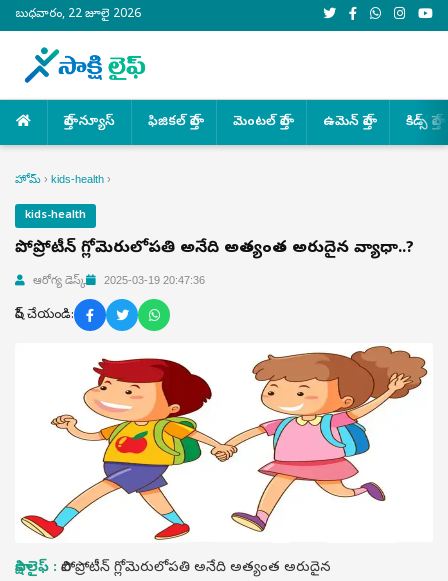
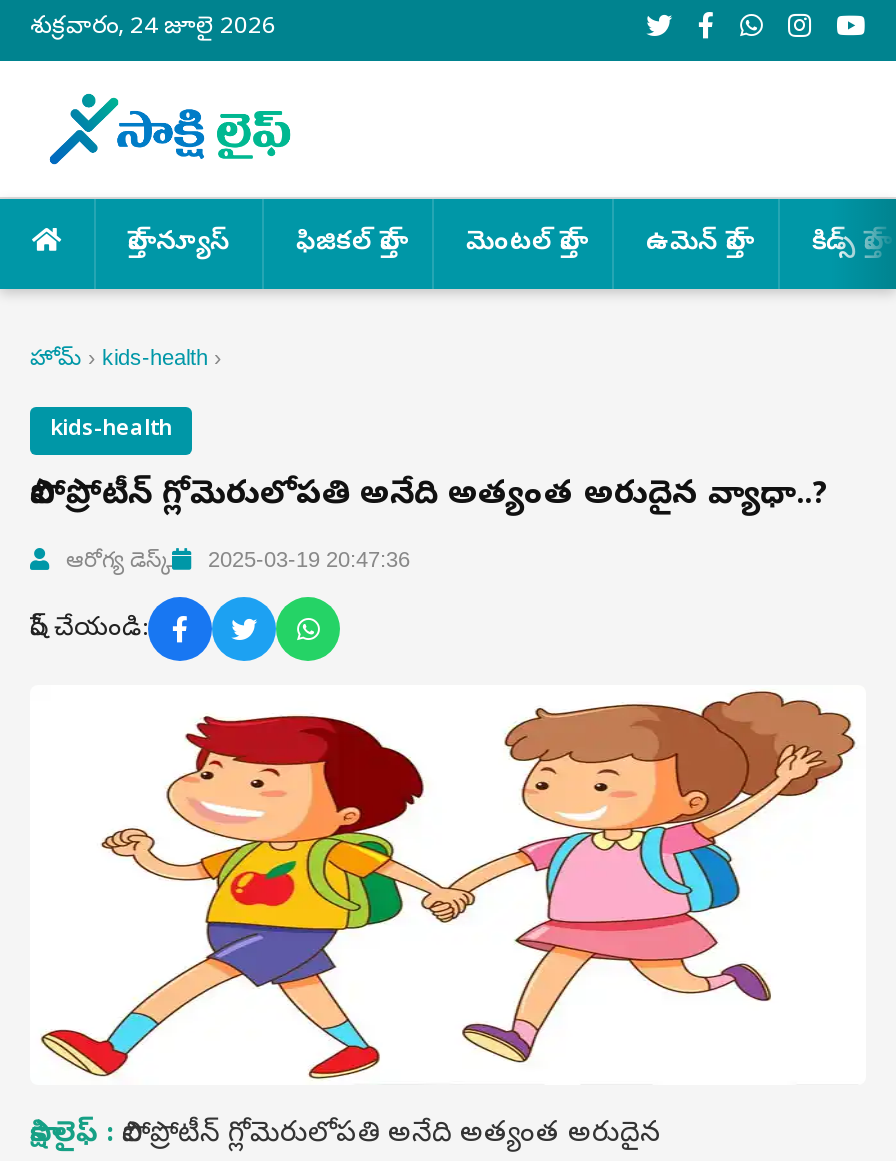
- బుధవారం, 22 జూలై 2026
+ శుక్రవారం, 24 జూలై 2026
